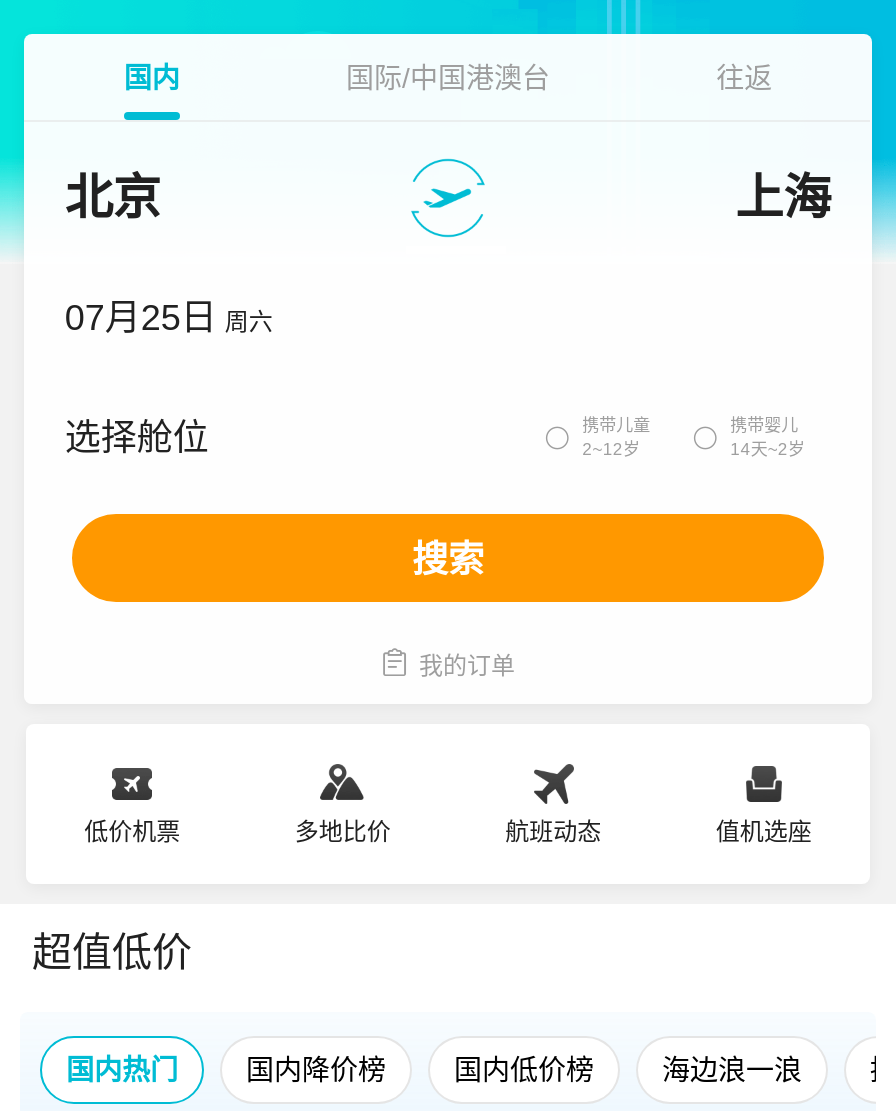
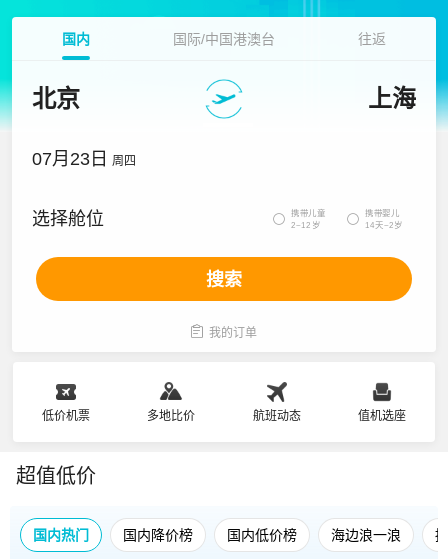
- 07月25日 周六
+ 07月23日 周四
